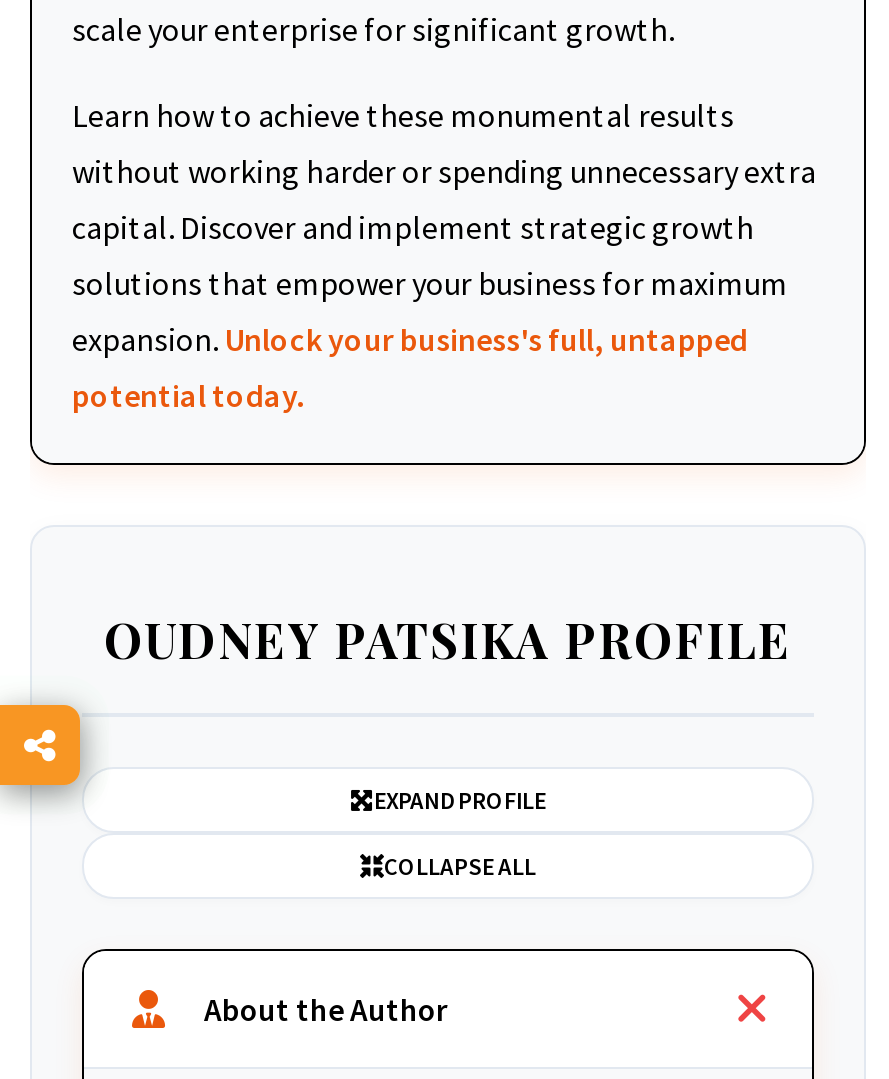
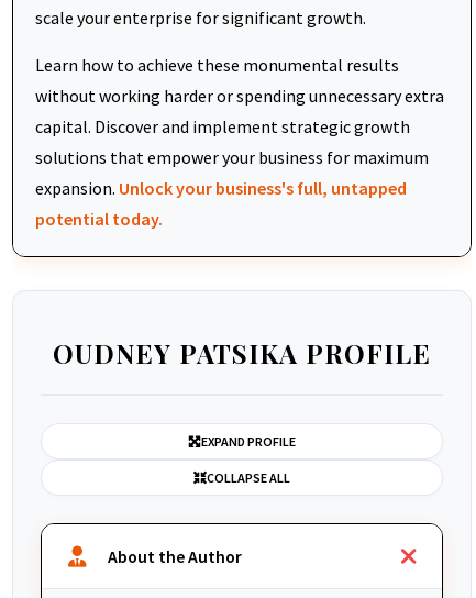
- [image]
